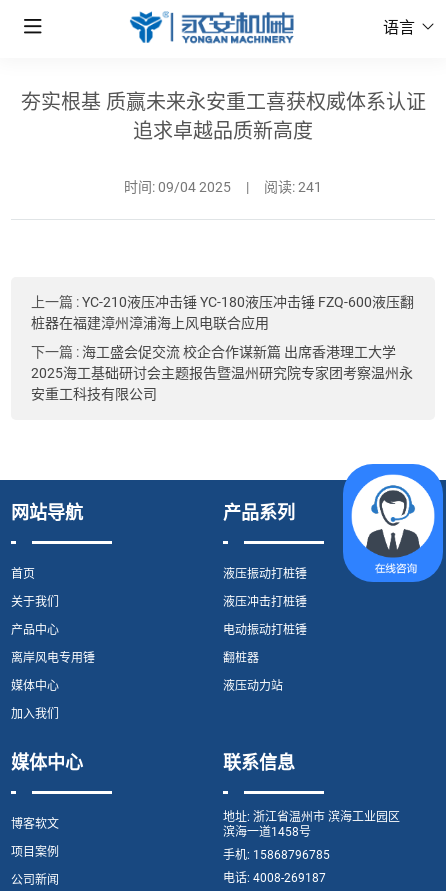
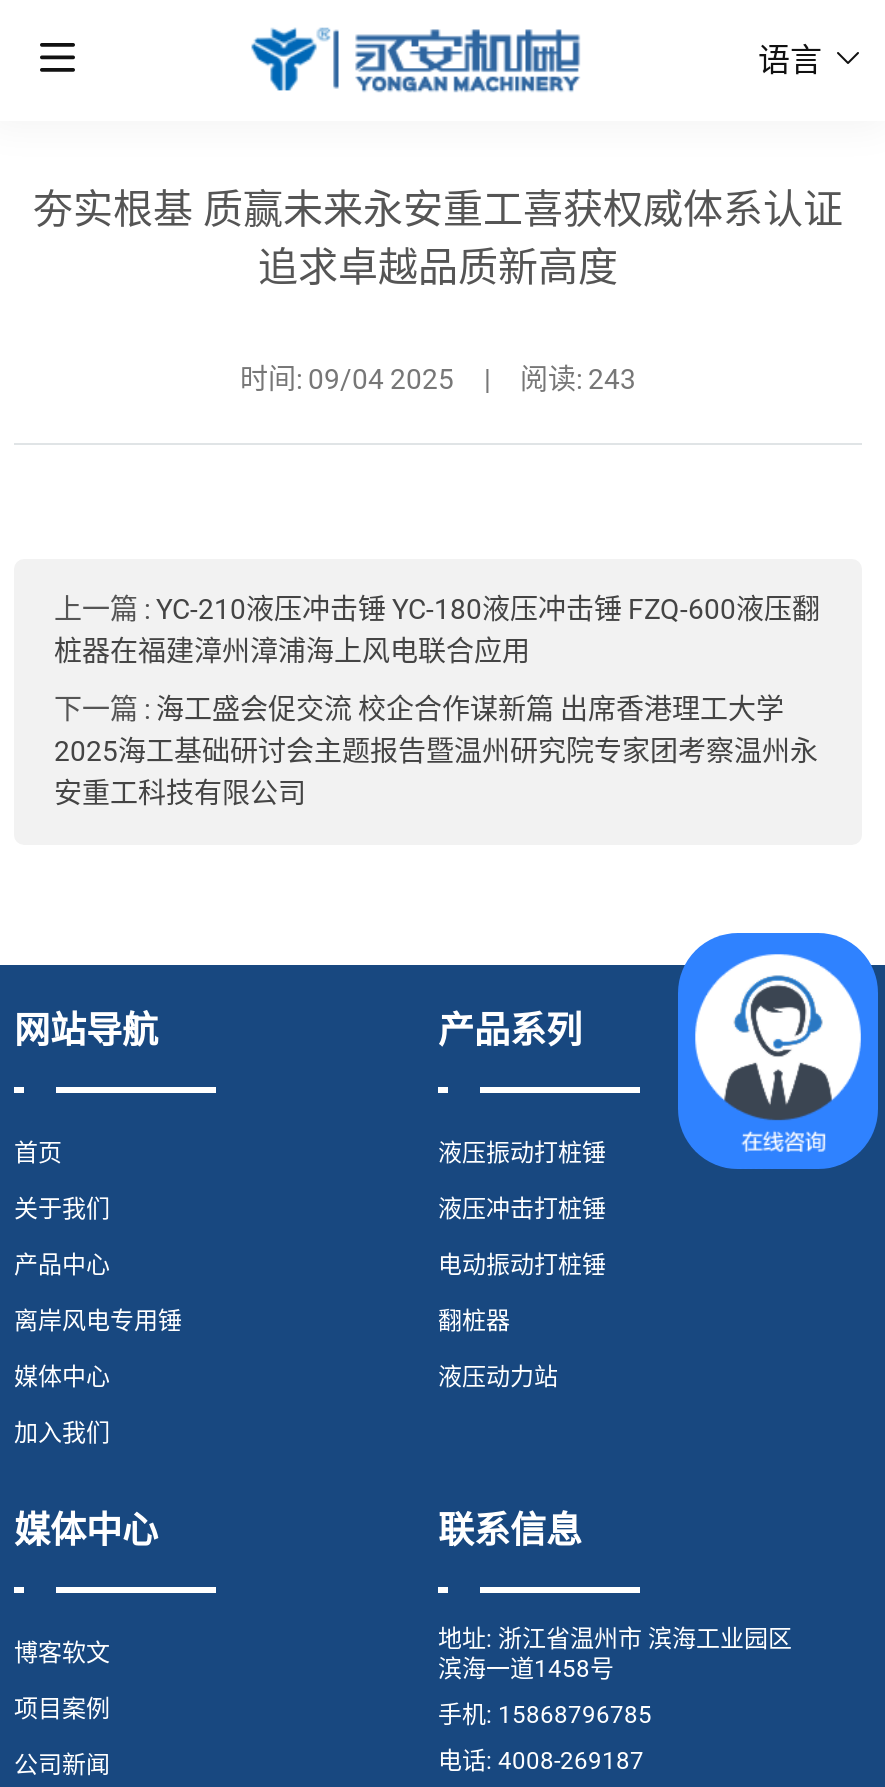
- 阅读: 241
+ 阅读: 243
